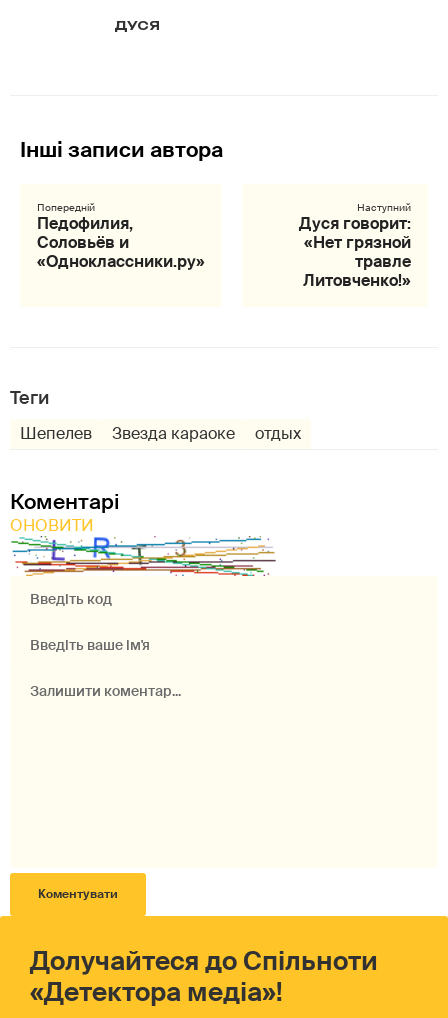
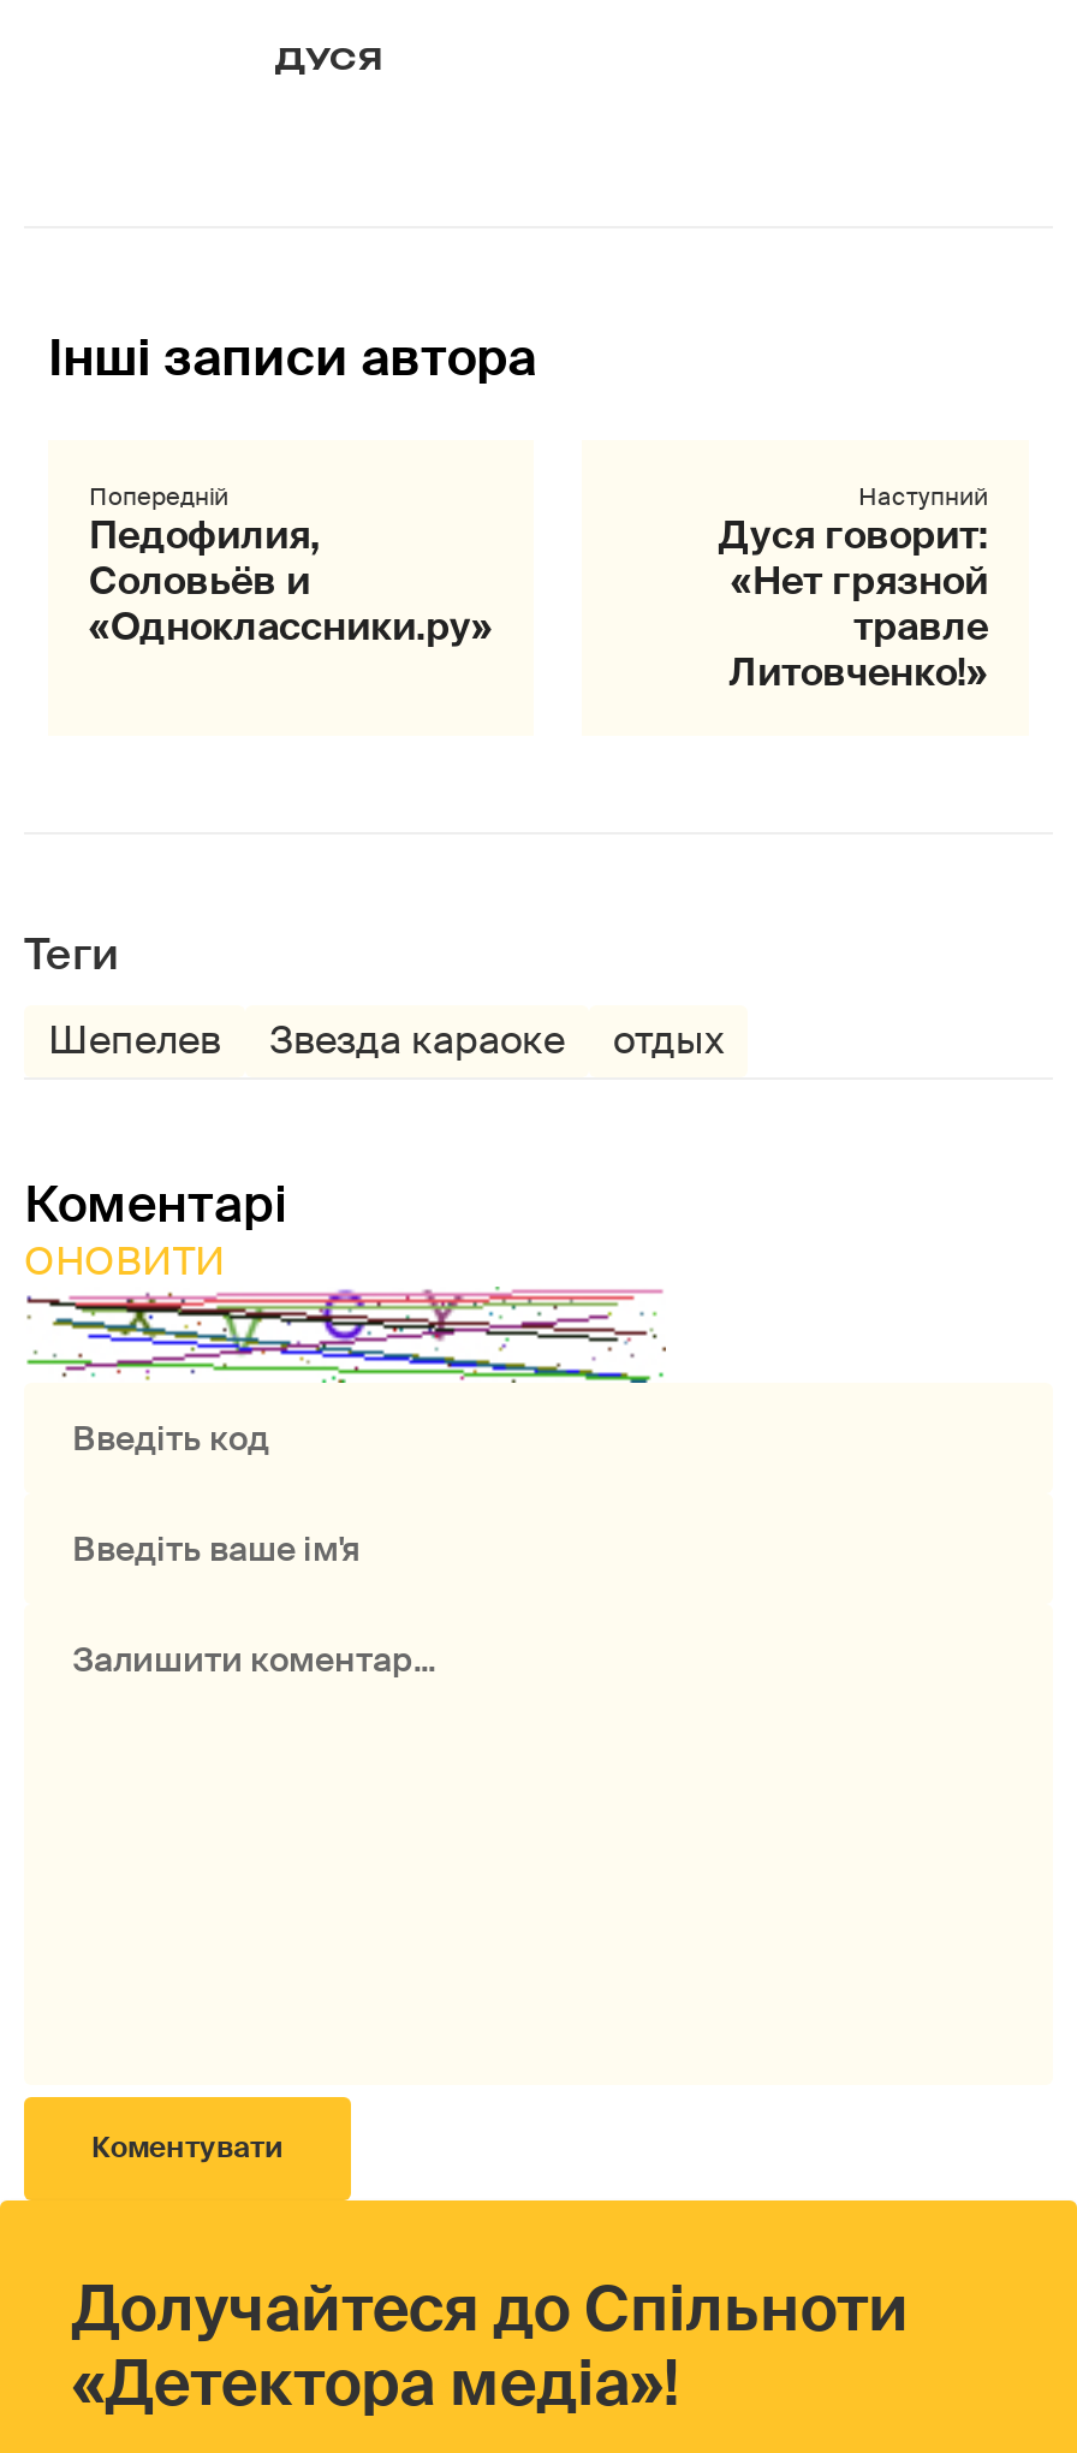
- [image]
+ [image]
